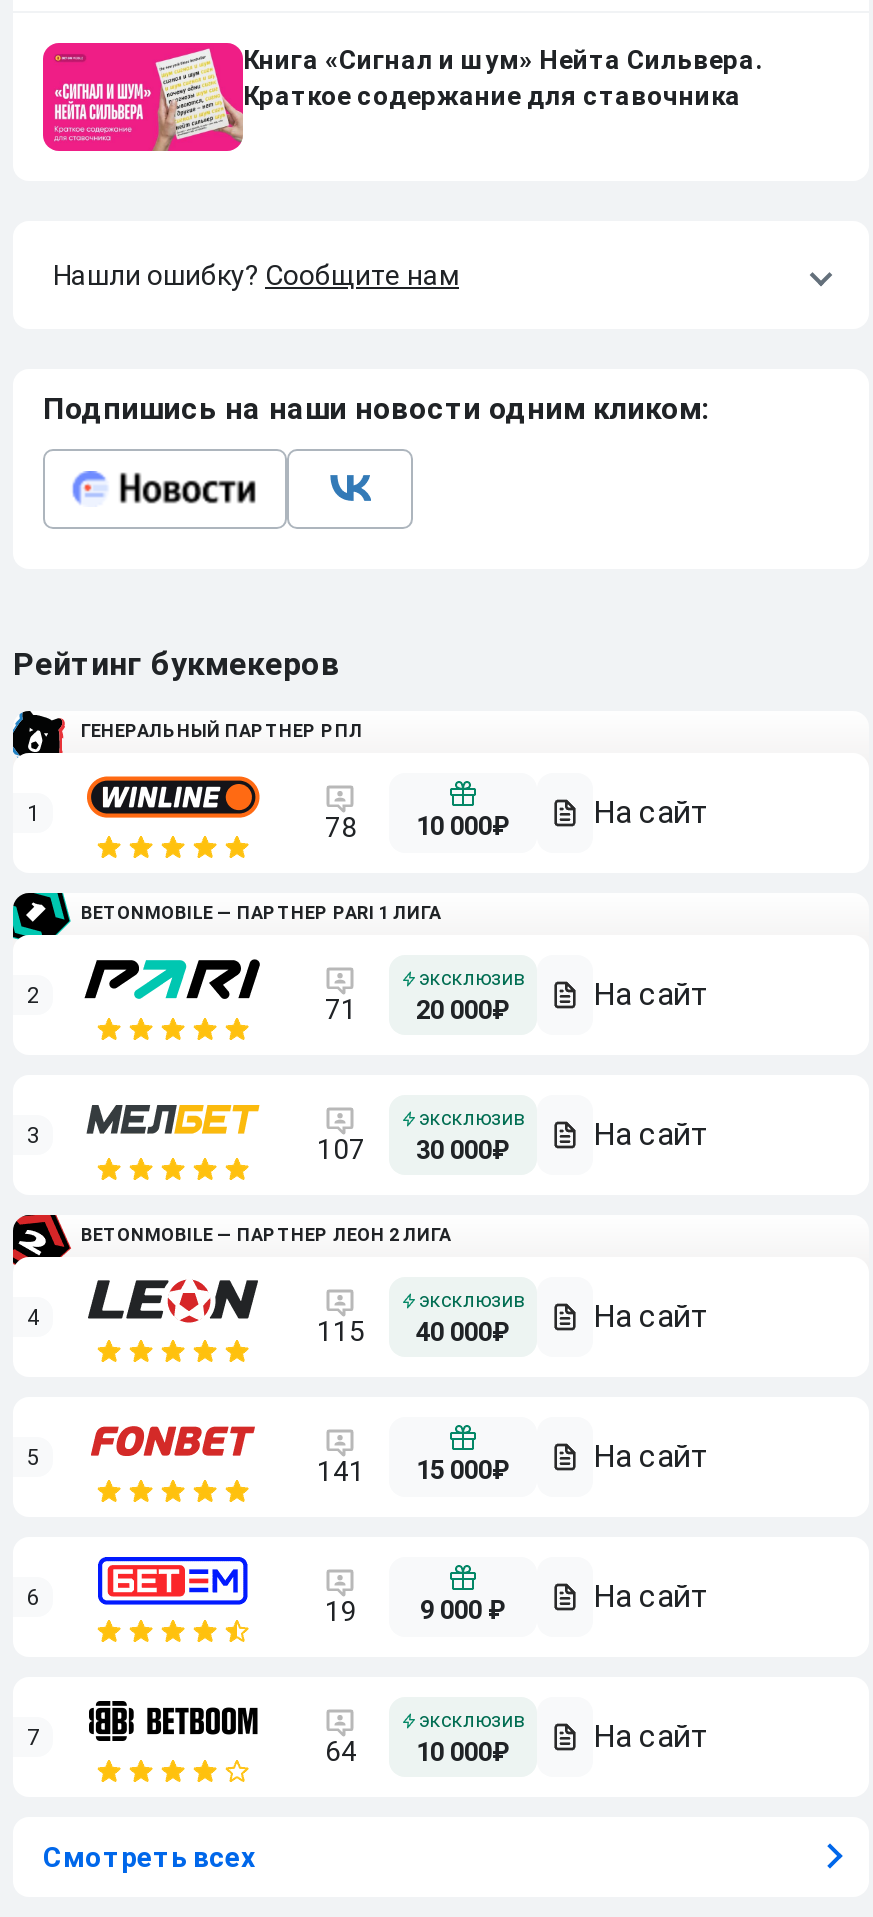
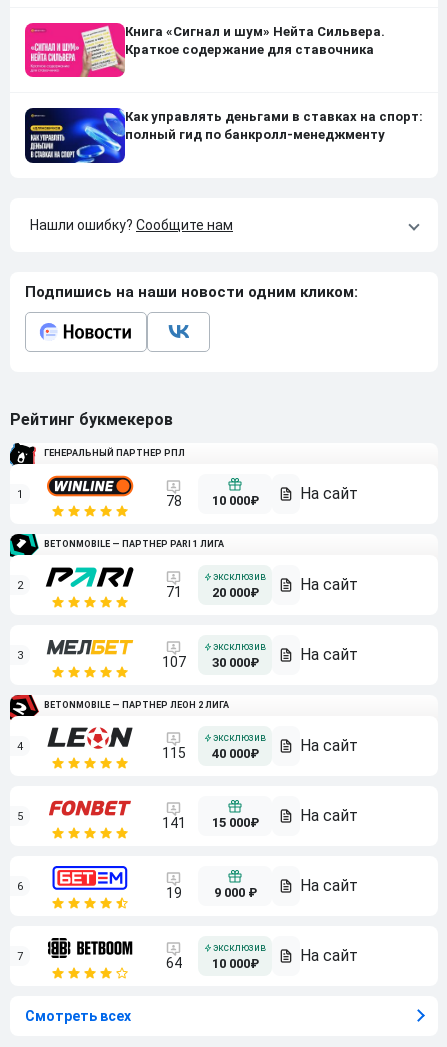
+ [image]
+ Как управлять деньгами в ставках на спорт:
+ полный гид по банкролл-менеджменту
